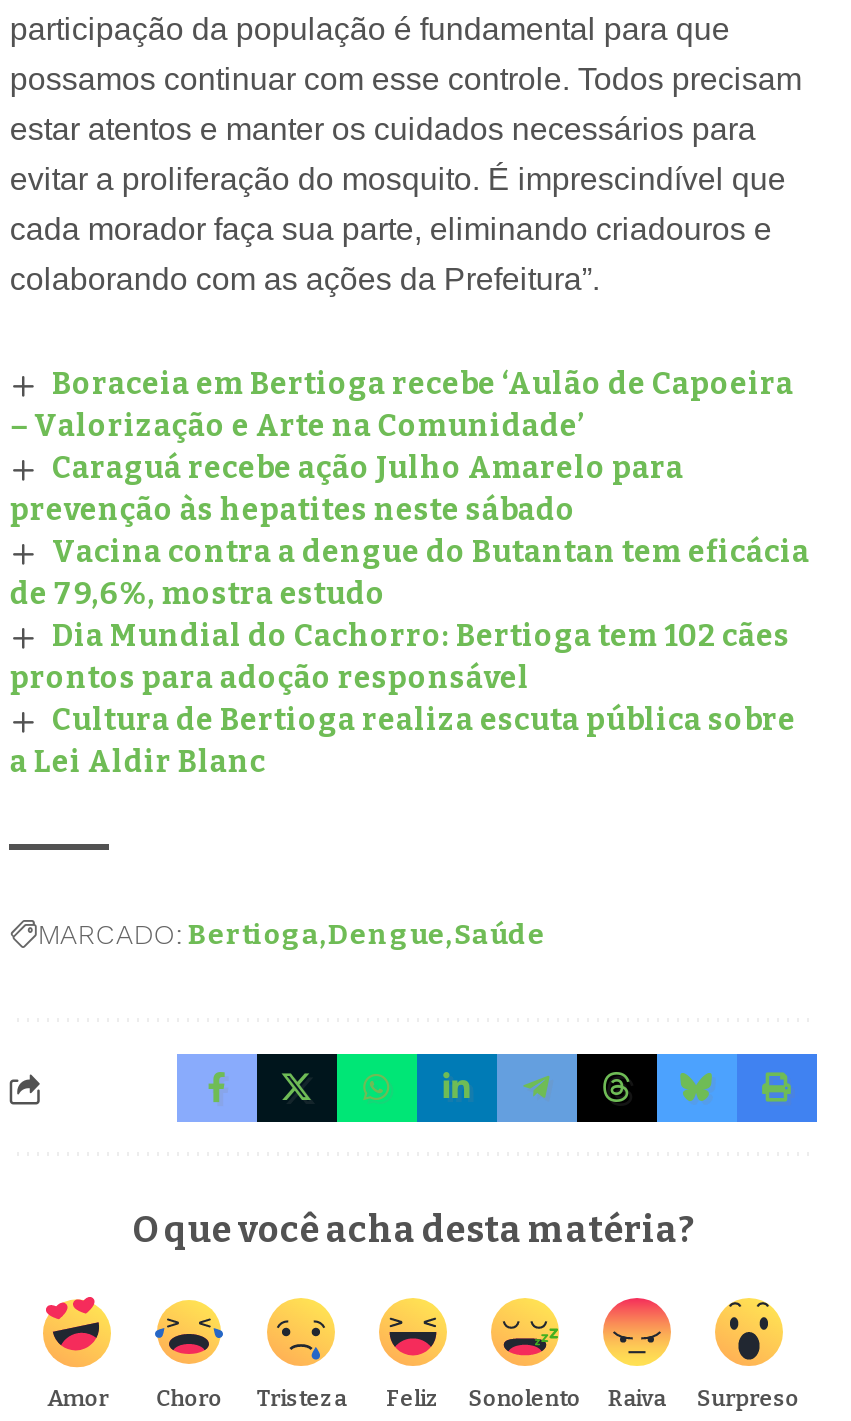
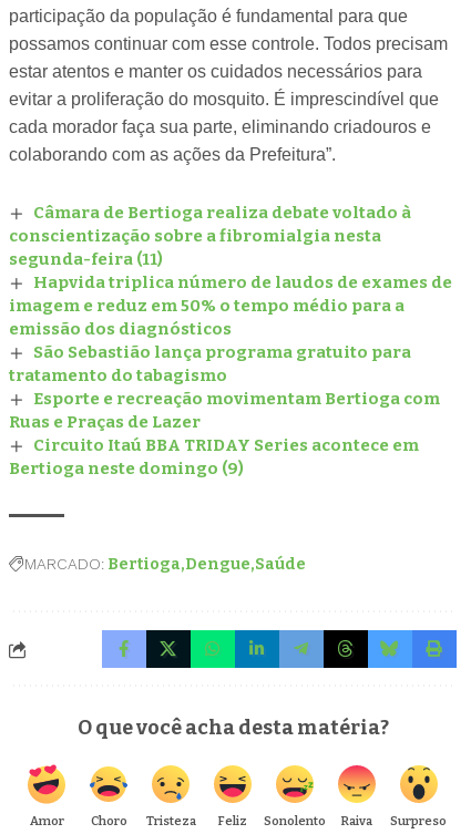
- Boraceia em Bertioga recebe ‘Aulão de Capoeira
- – Valorização e Arte na Comunidade’
- Caraguá recebe ação Julho Amarelo para
- prevenção às hepatites neste sábado
- Vacina contra a dengue do Butantan tem eficácia
- de 79,6%, mostra estudo
- Dia Mundial do Cachorro: Bertioga tem 102 cães
- prontos para adoção responsável
- Cultura de Bertioga realiza escuta pública sobre
- a Lei Aldir Blanc
+ Câmara de Bertioga realiza debate voltado à
+ conscientização sobre a fibromialgia nesta
+ segunda-feira (11)
+ Hapvida triplica número de laudos de exames de
+ imagem e reduz em 50% o tempo médio para a
+ emissão dos diagnósticos
+ São Sebastião lança programa gratuito para
+ tratamento do tabagismo
+ Esporte e recreação movimentam Bertioga com
+ Ruas e Praças de Lazer
+ Circuito Itaú BBA TRIDAY Series acontece em
+ Bertioga neste domingo (9)
